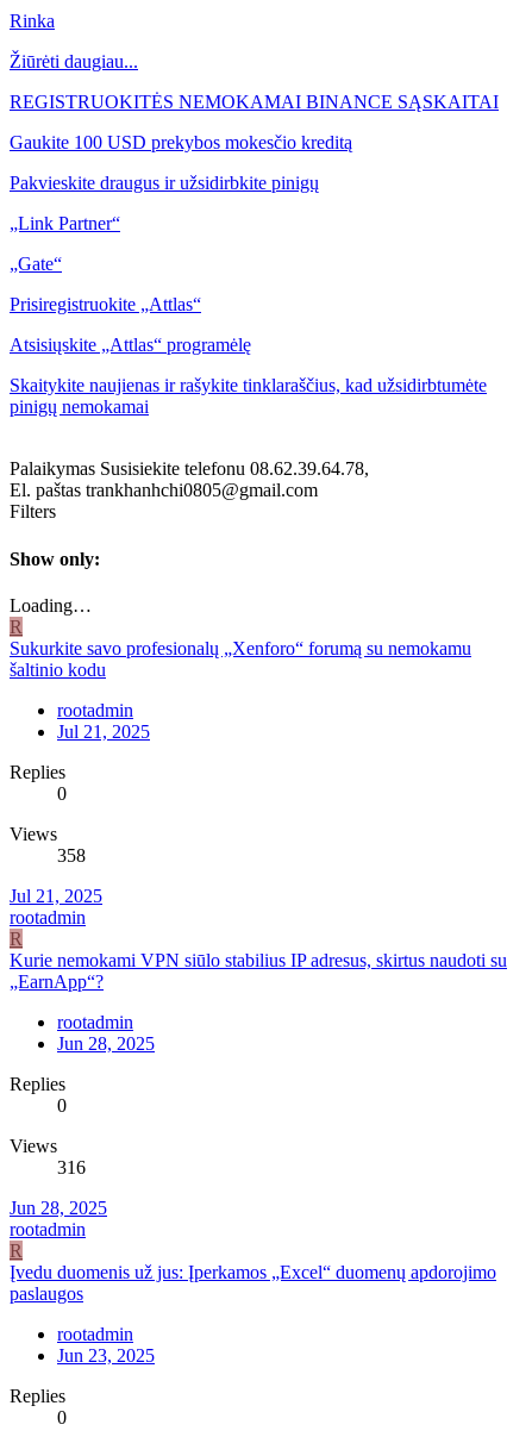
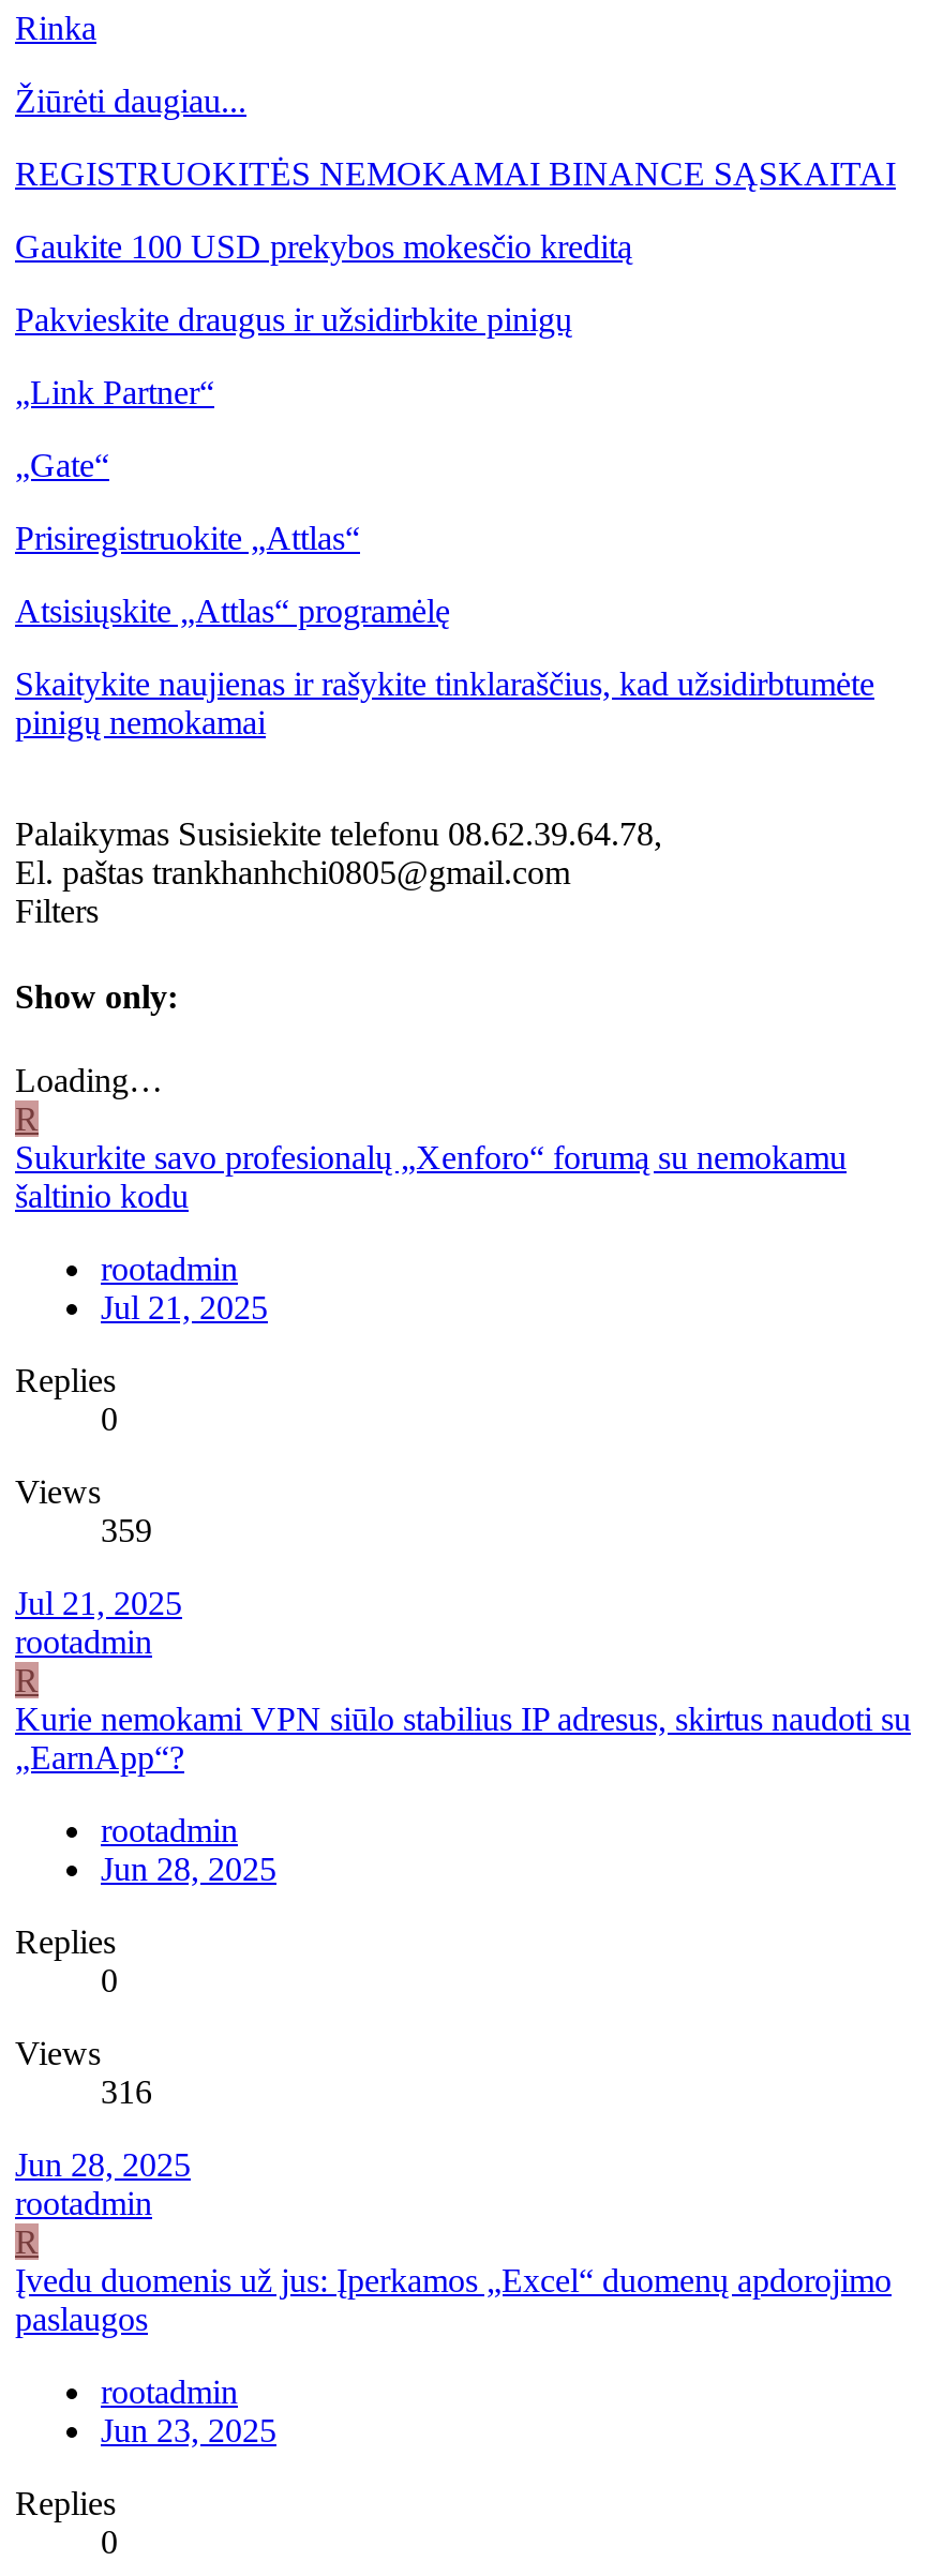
- 358
+ 359
